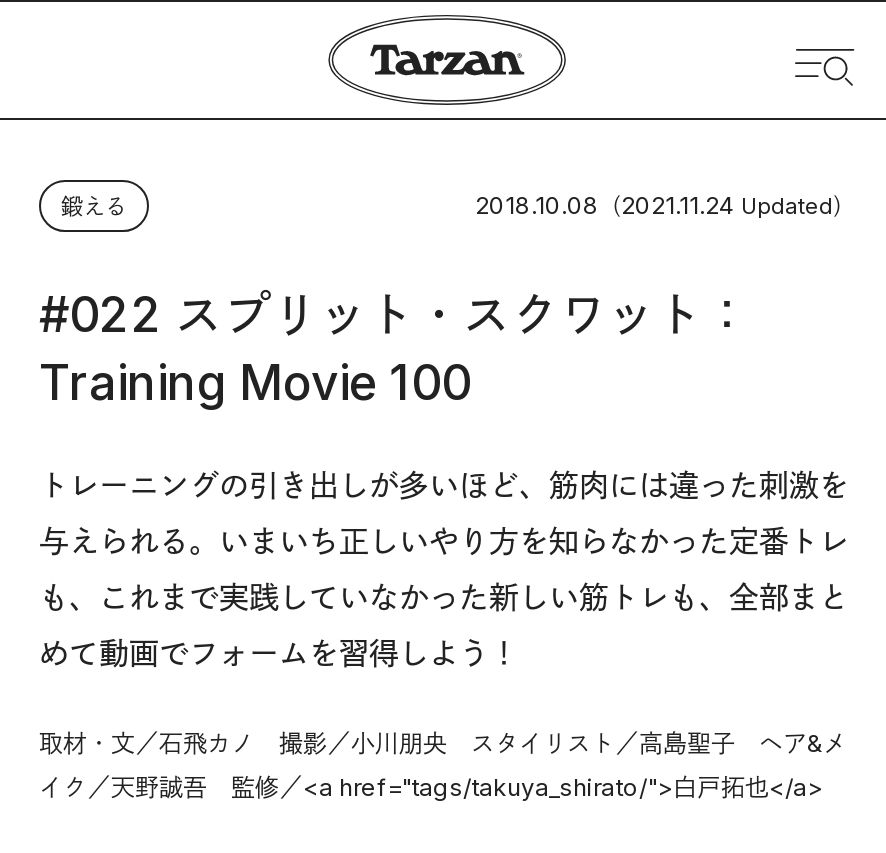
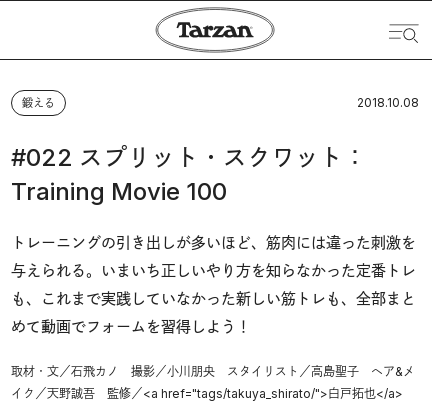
- 2018.10.08（2021.11.24 Updated）
+ 2018.10.08
